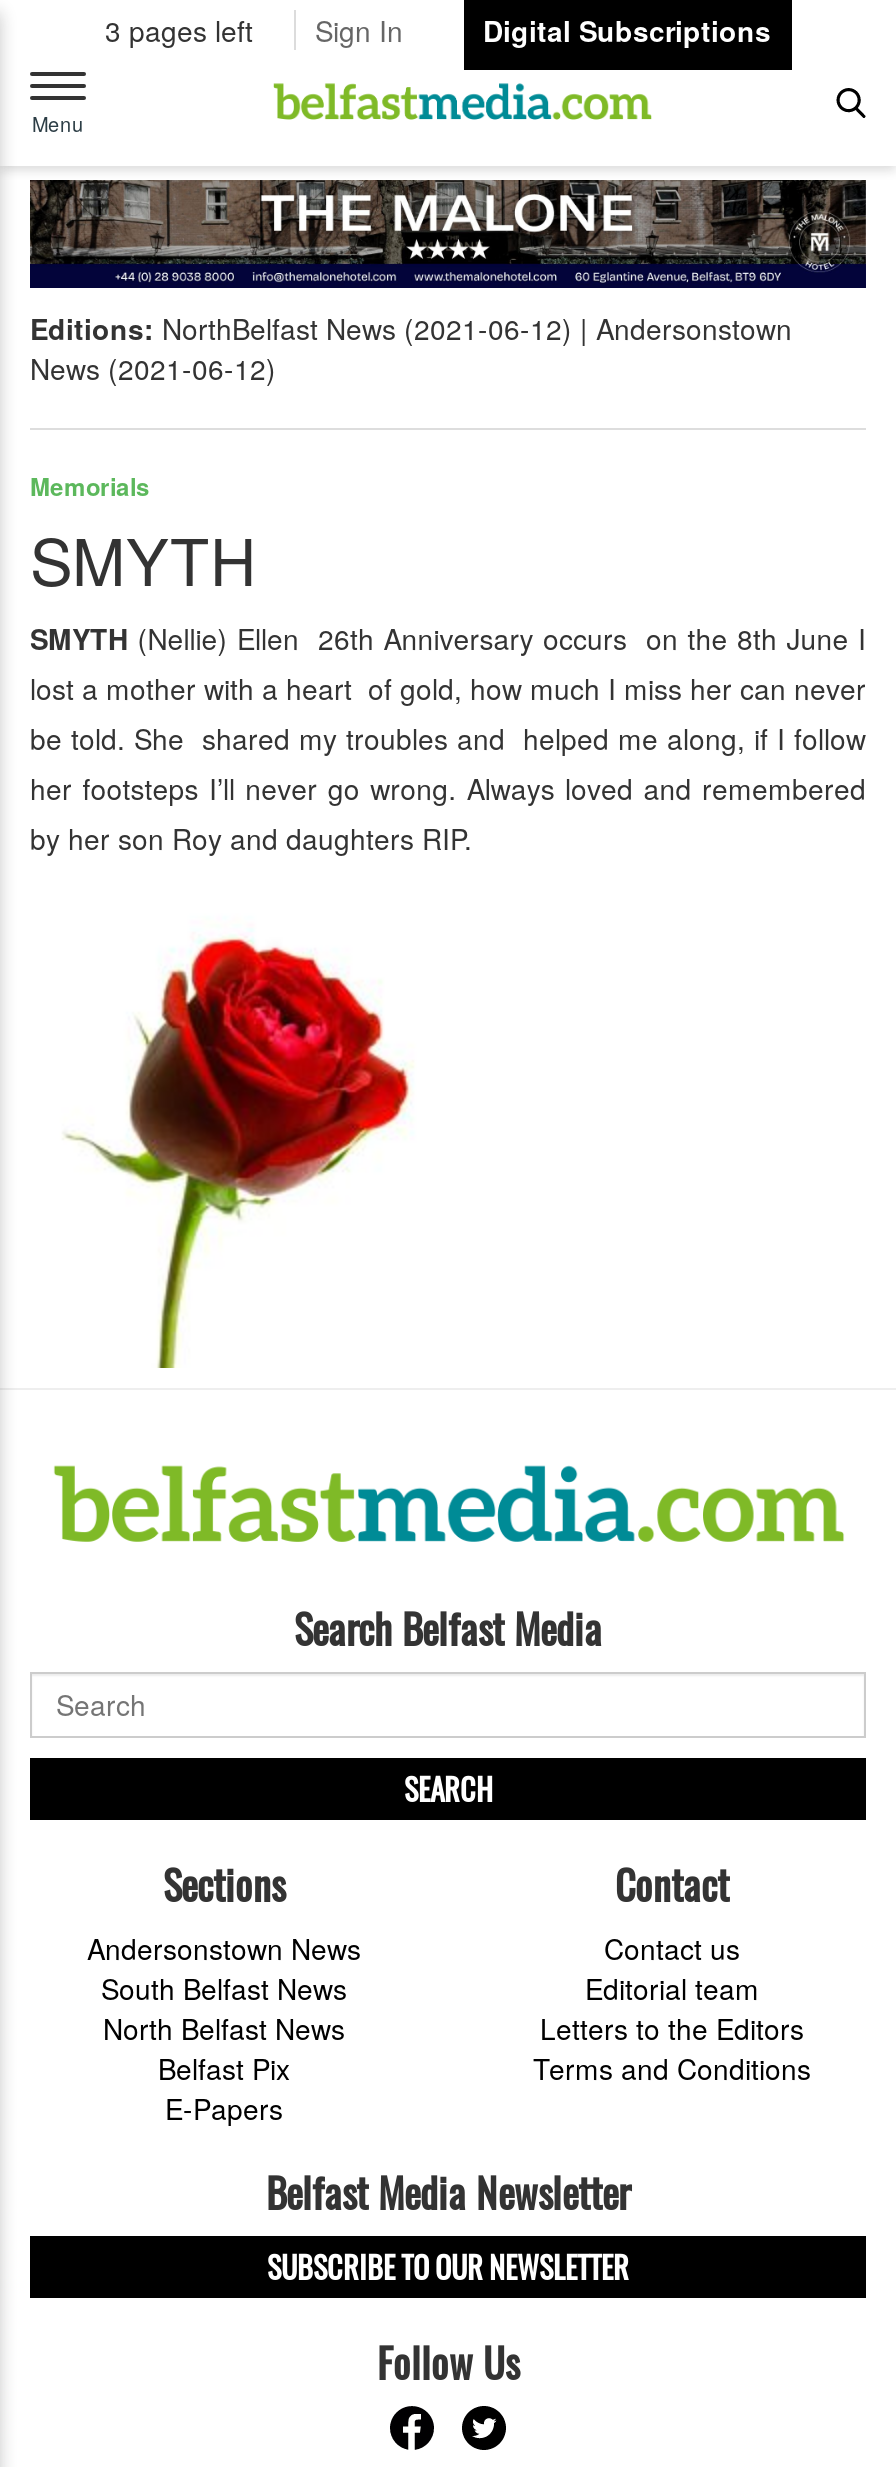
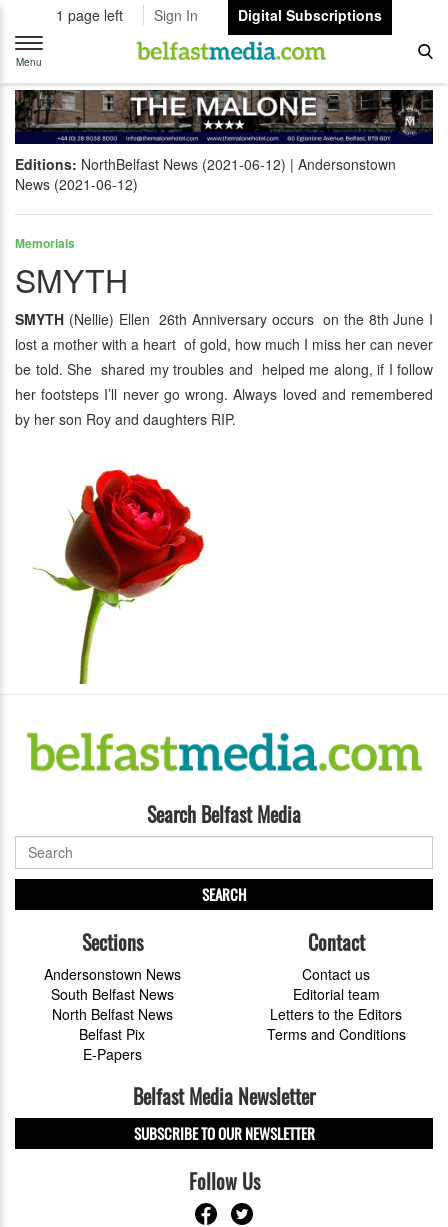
- 3 pages left Sign In Digital Subscriptions
+ 1 page left Sign In Digital Subscriptions
